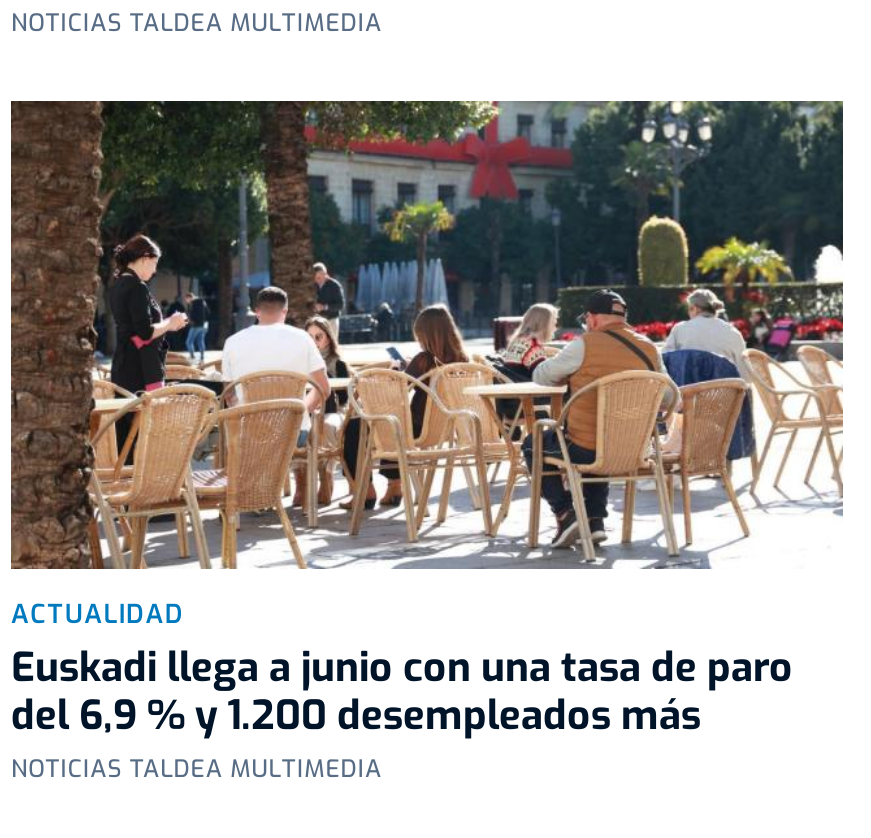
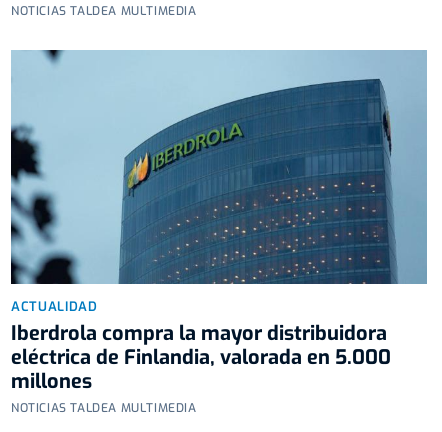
- [image]
- Euskadi llega a junio con una tasa de paro
- del 6,9 % y 1.200 desempleados más
+ [image]
+ Iberdrola compra la mayor distribuidora
+ eléctrica de Finlandia, valorada en 5.000
+ millones
